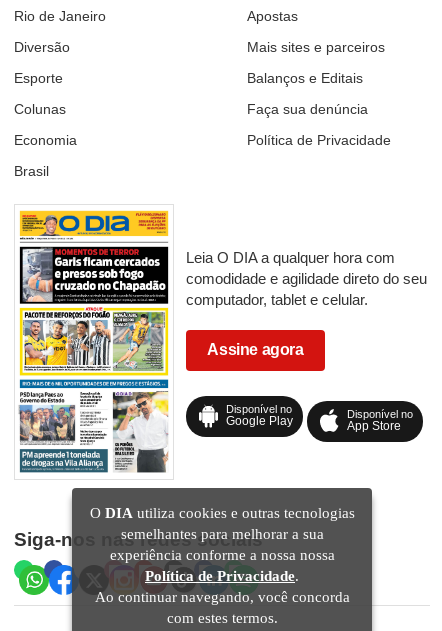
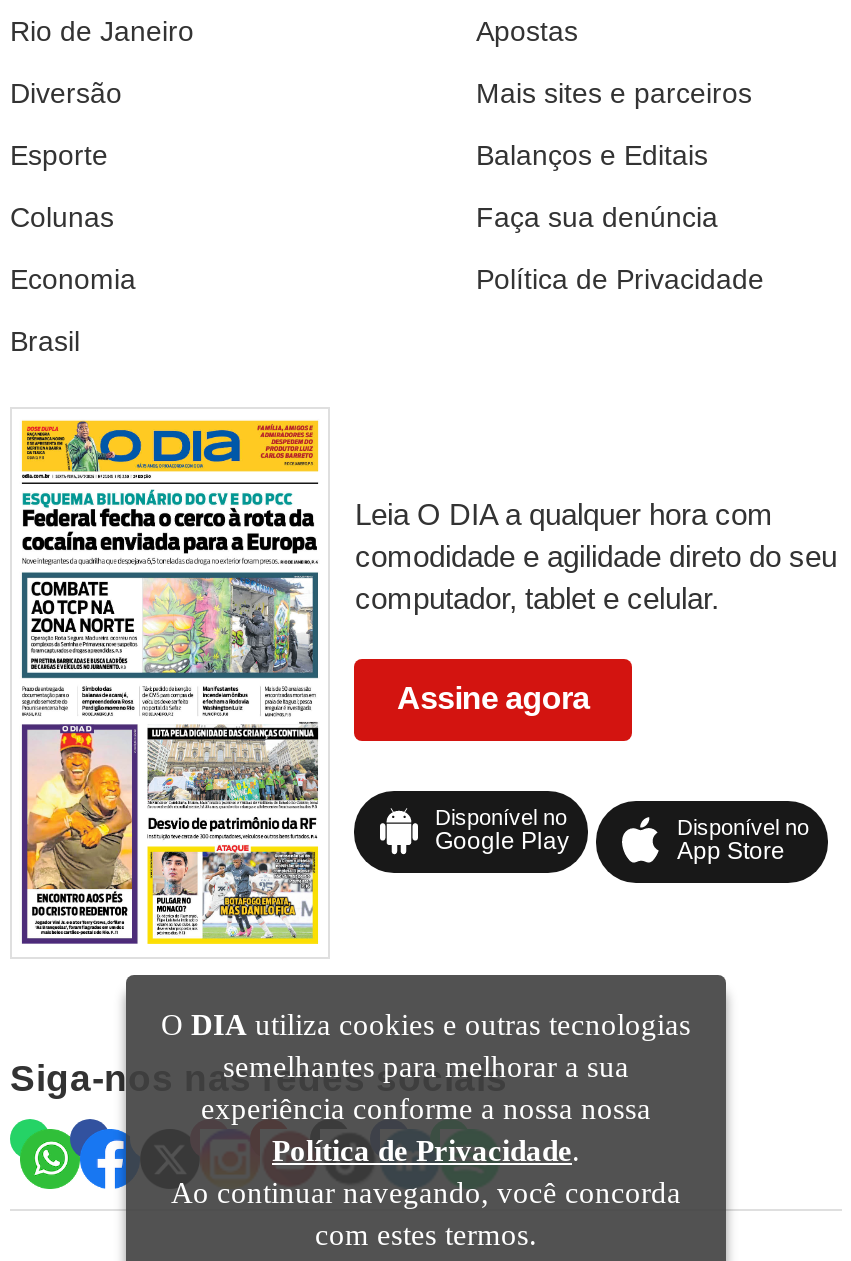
- [image]
+ [image]
